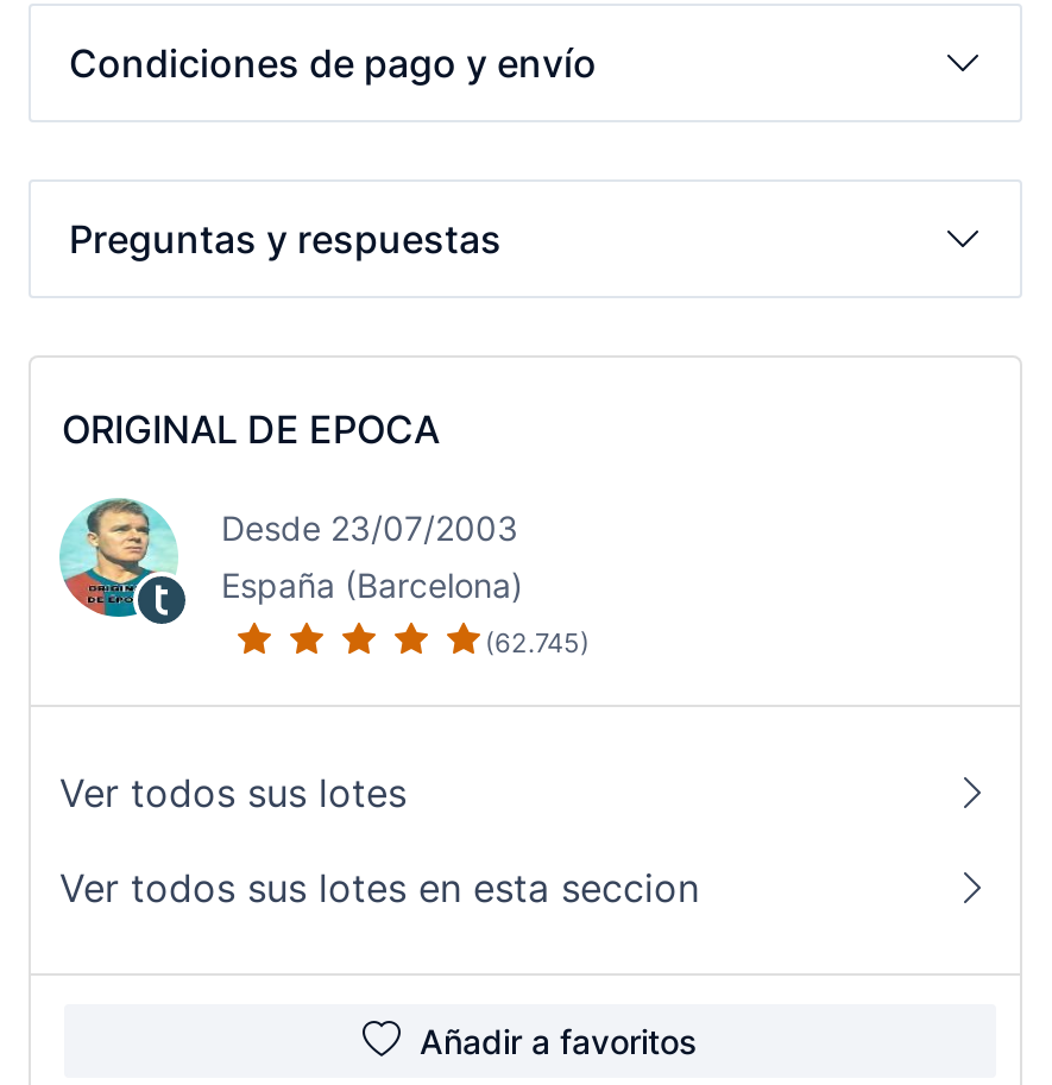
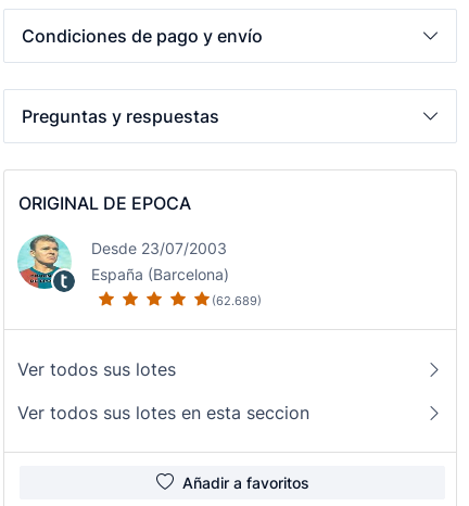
- (62.745)
+ (62.689)
